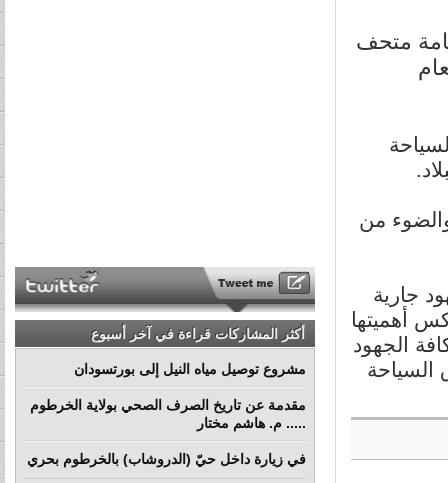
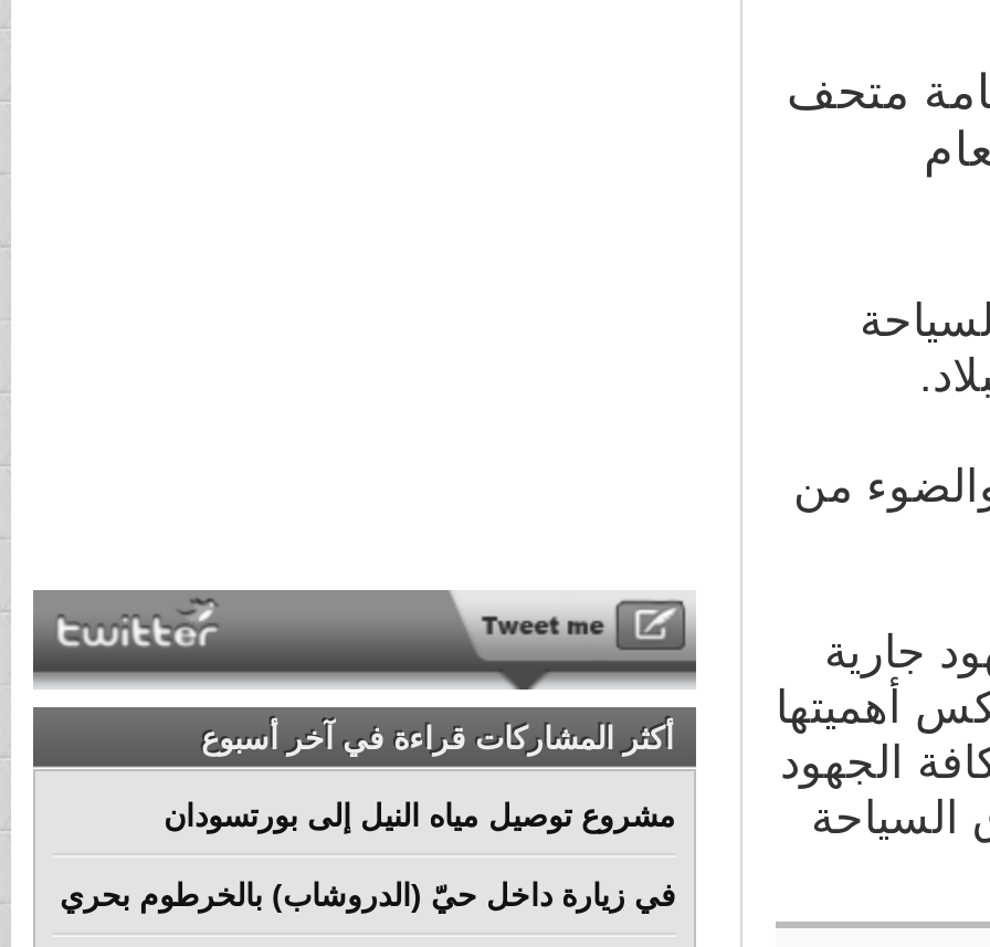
- مقدمة عن تاريخ الصرف الصحي بولاية الخرطوم
- ..... م. هاشم مختار
